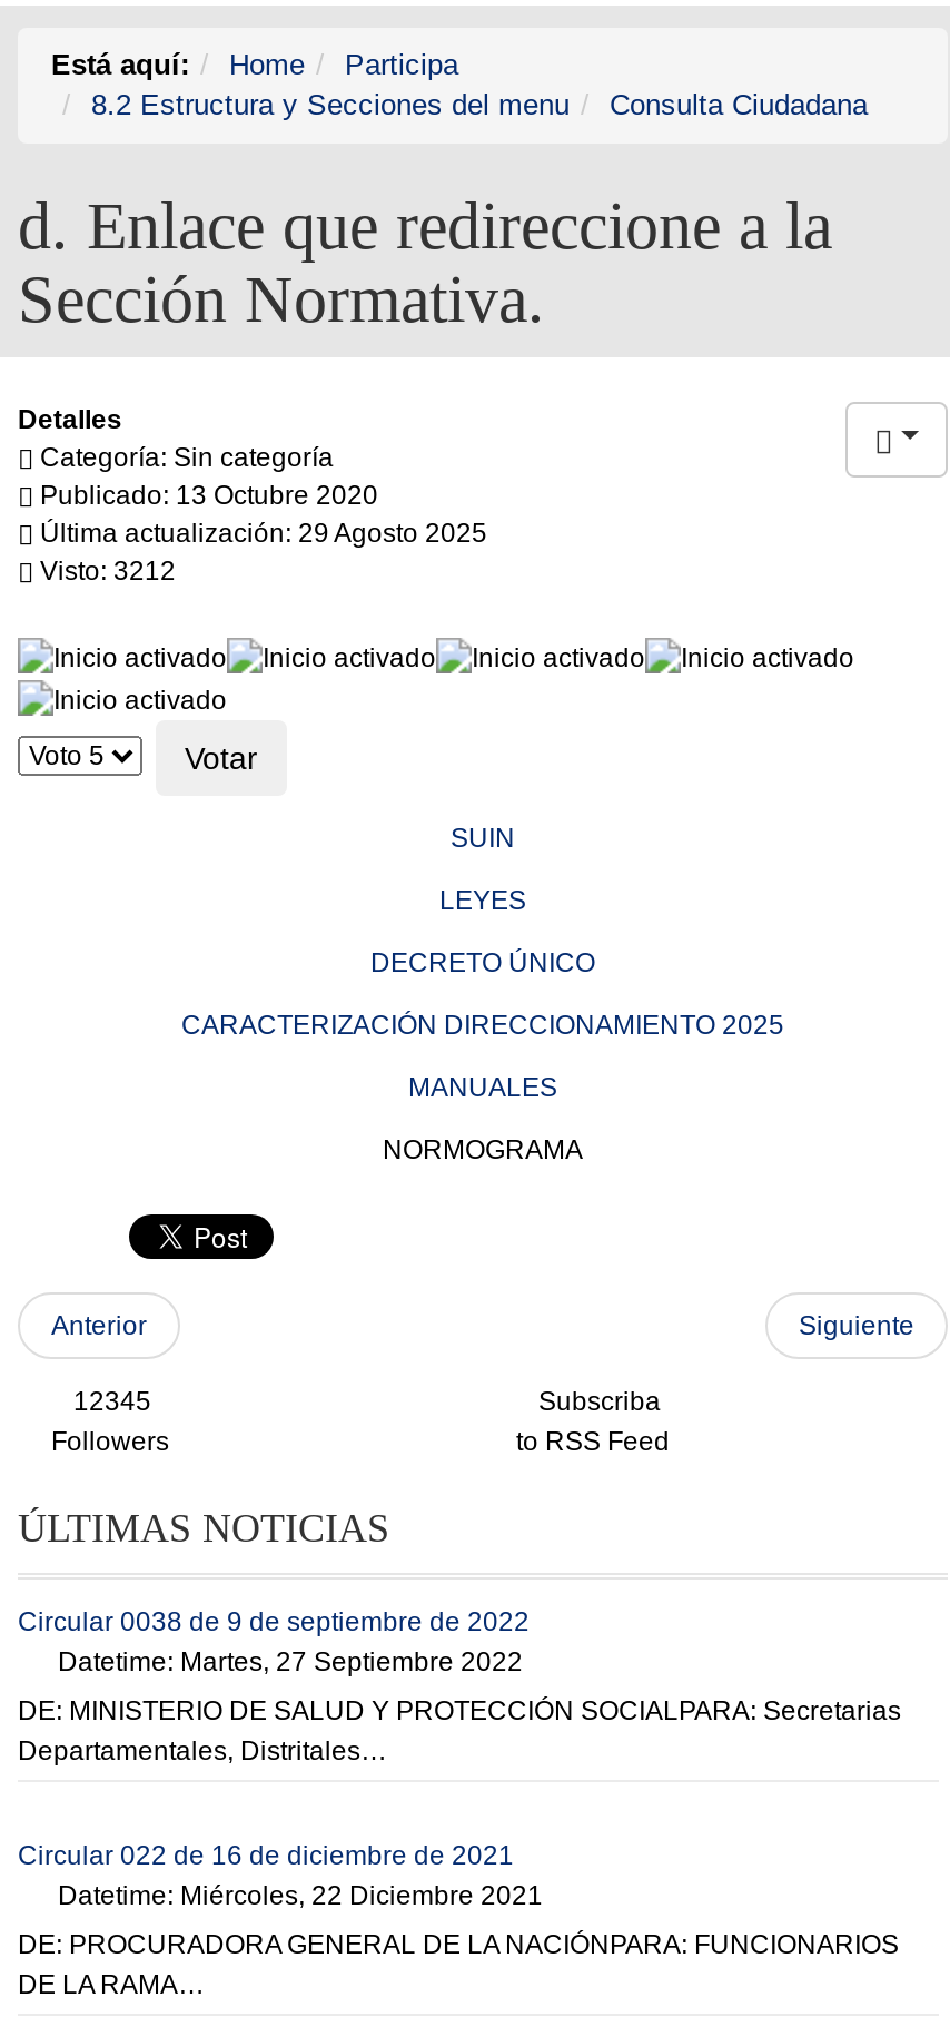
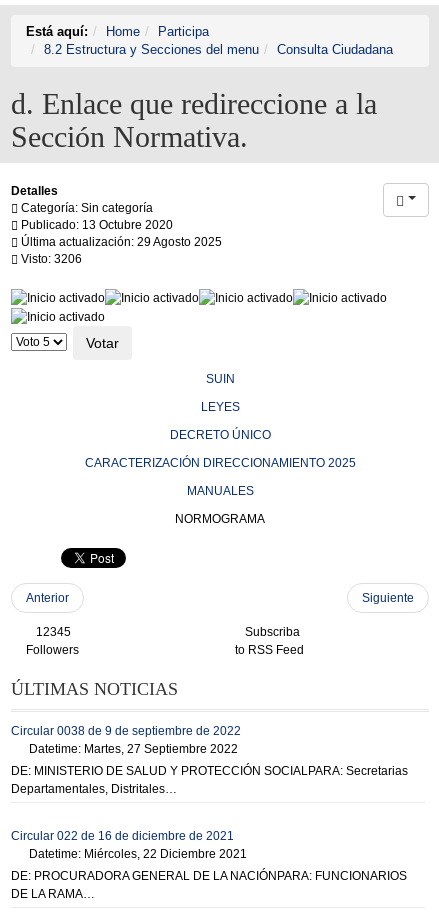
- Visto: 3212
+ Visto: 3206
